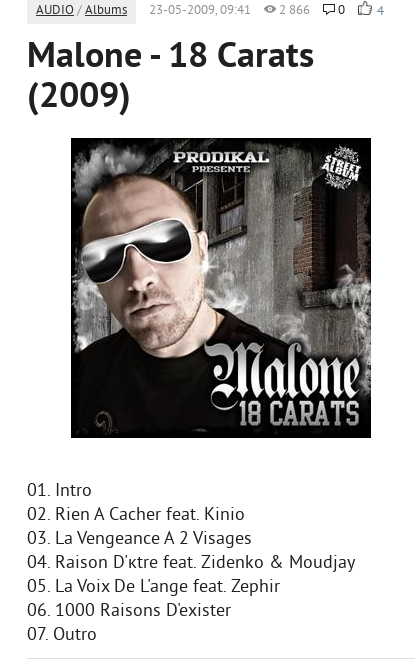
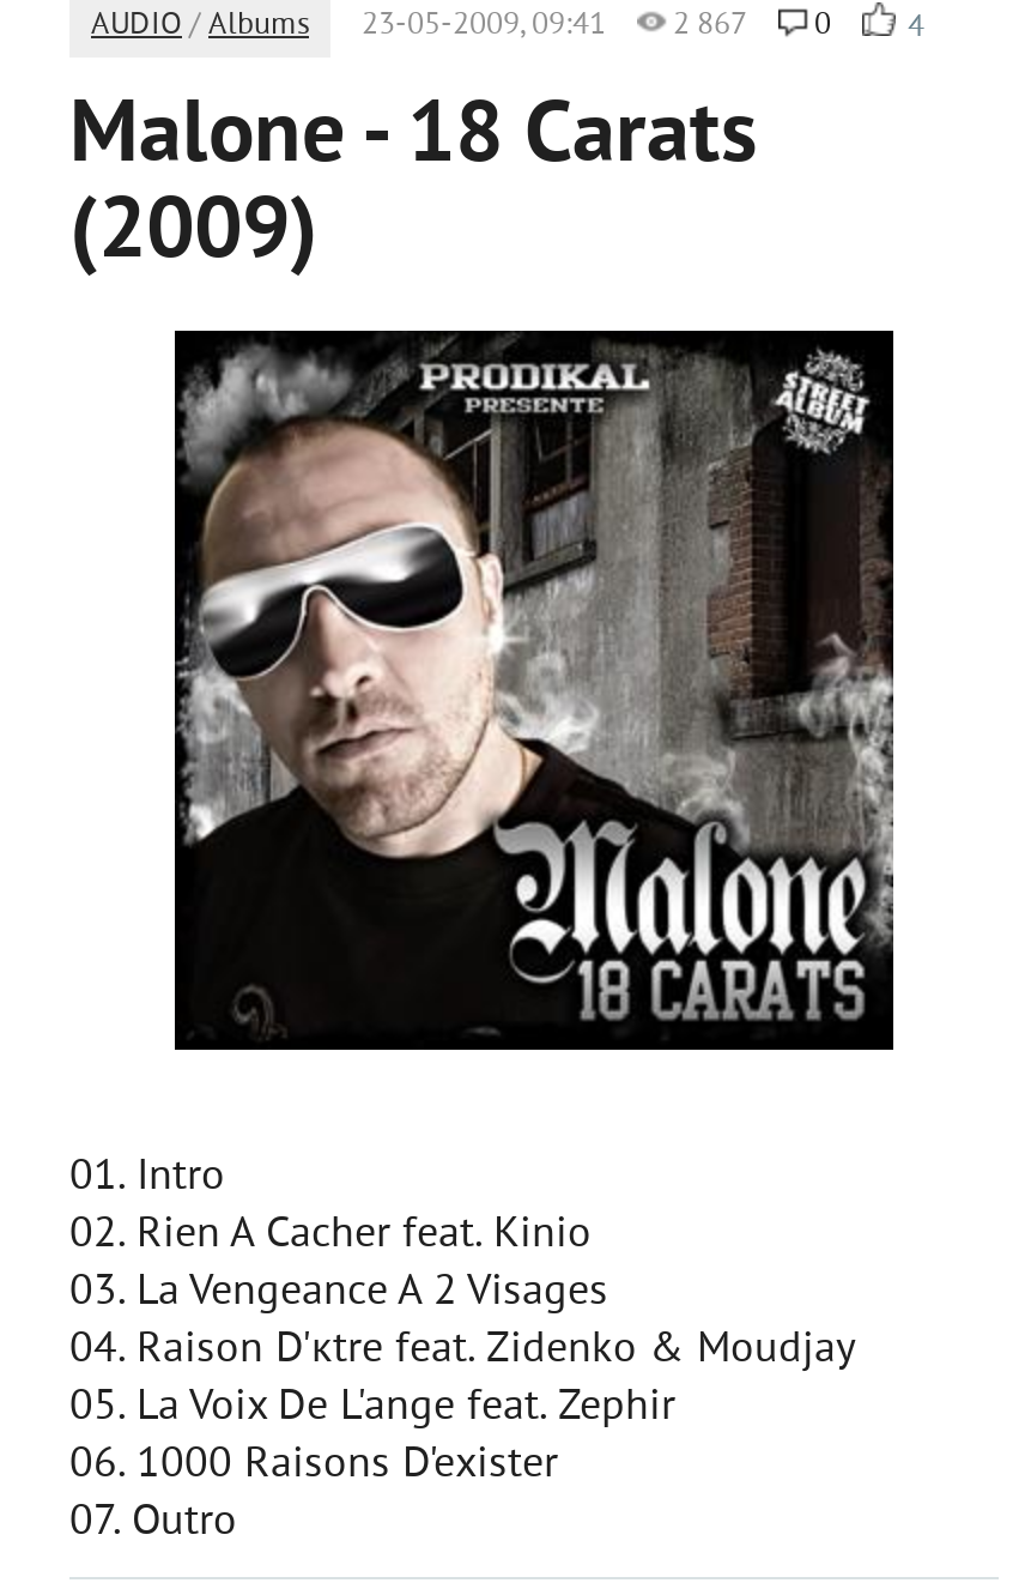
- AUDIO / Albums 23-05-2009, 09:41 2 866 0 4
+ AUDIO / Albums 23-05-2009, 09:41 2 867 0 4
